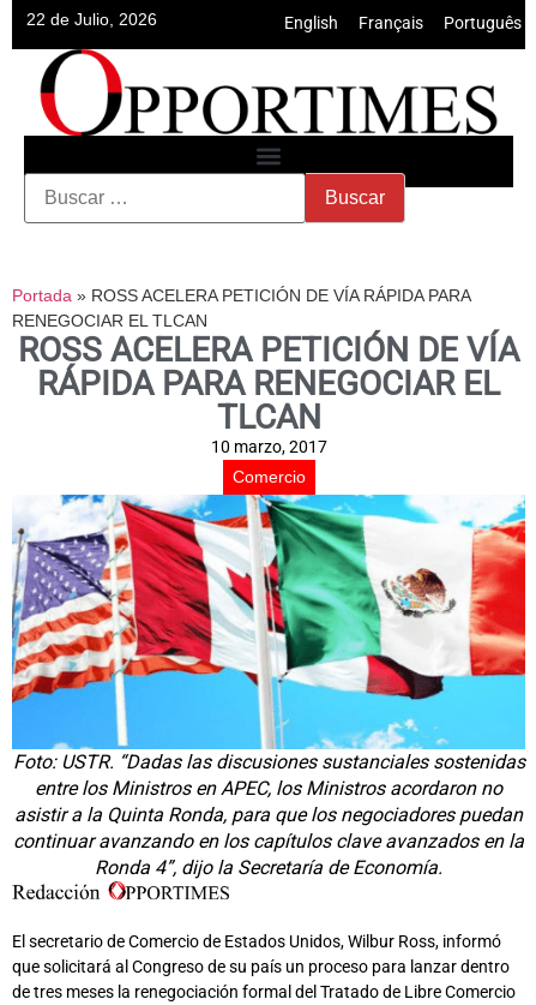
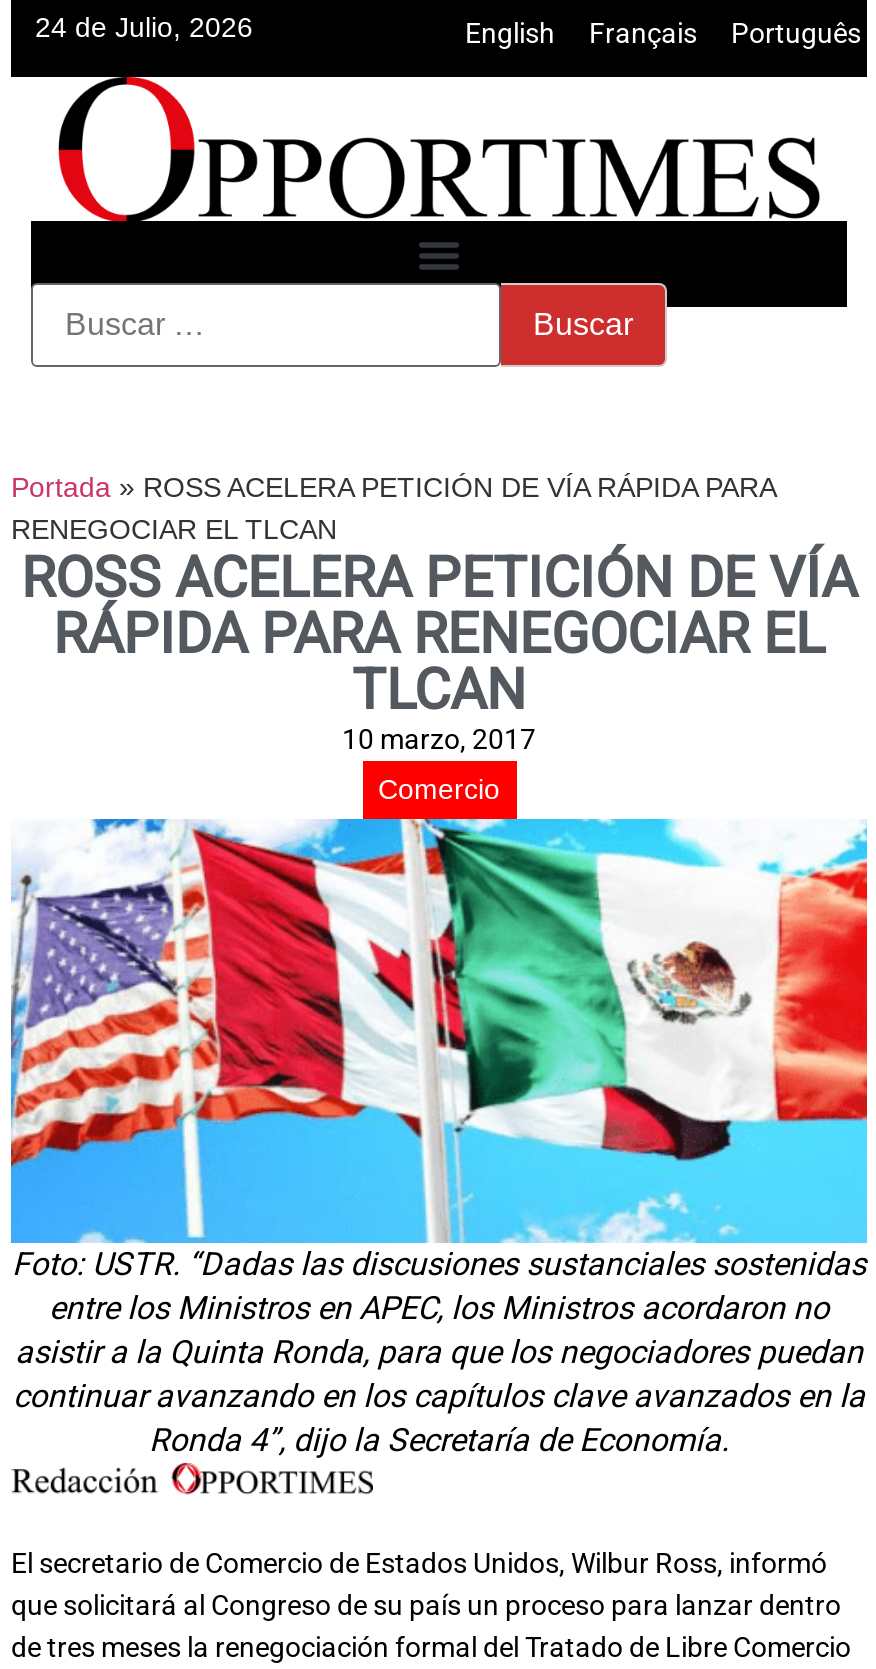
- 22 de Julio, 2026
+ 24 de Julio, 2026
